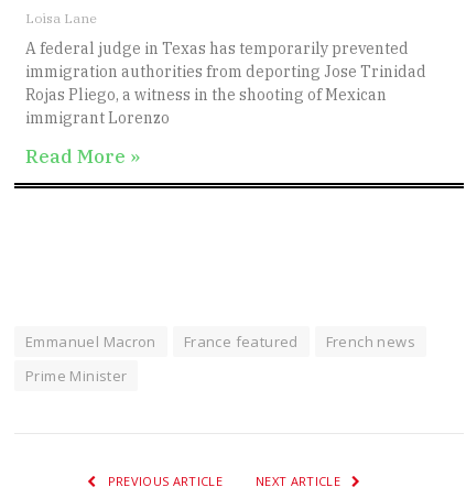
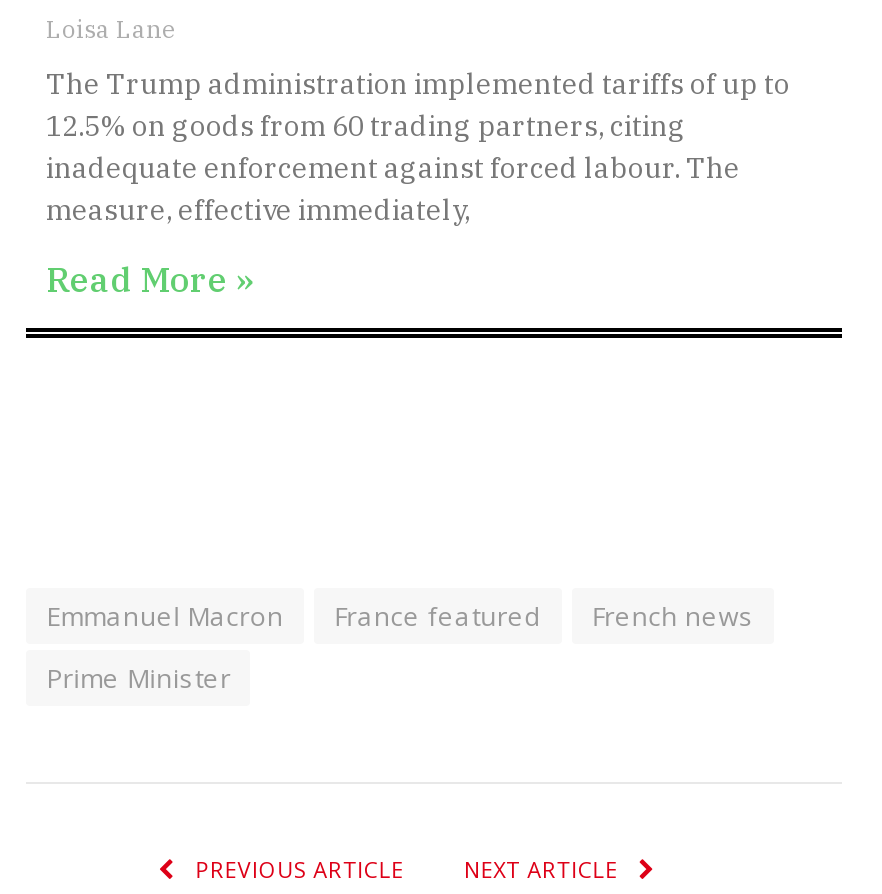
- A federal judge in Texas has temporarily prevented
- immigration authorities from deporting Jose Trinidad
- Rojas Pliego, a witness in the shooting of Mexican
- immigrant Lorenzo
+ The Trump administration implemented tariffs of up to
+ 12.5% on goods from 60 trading partners, citing
+ inadequate enforcement against forced labour. The
+ measure, effective immediately,
